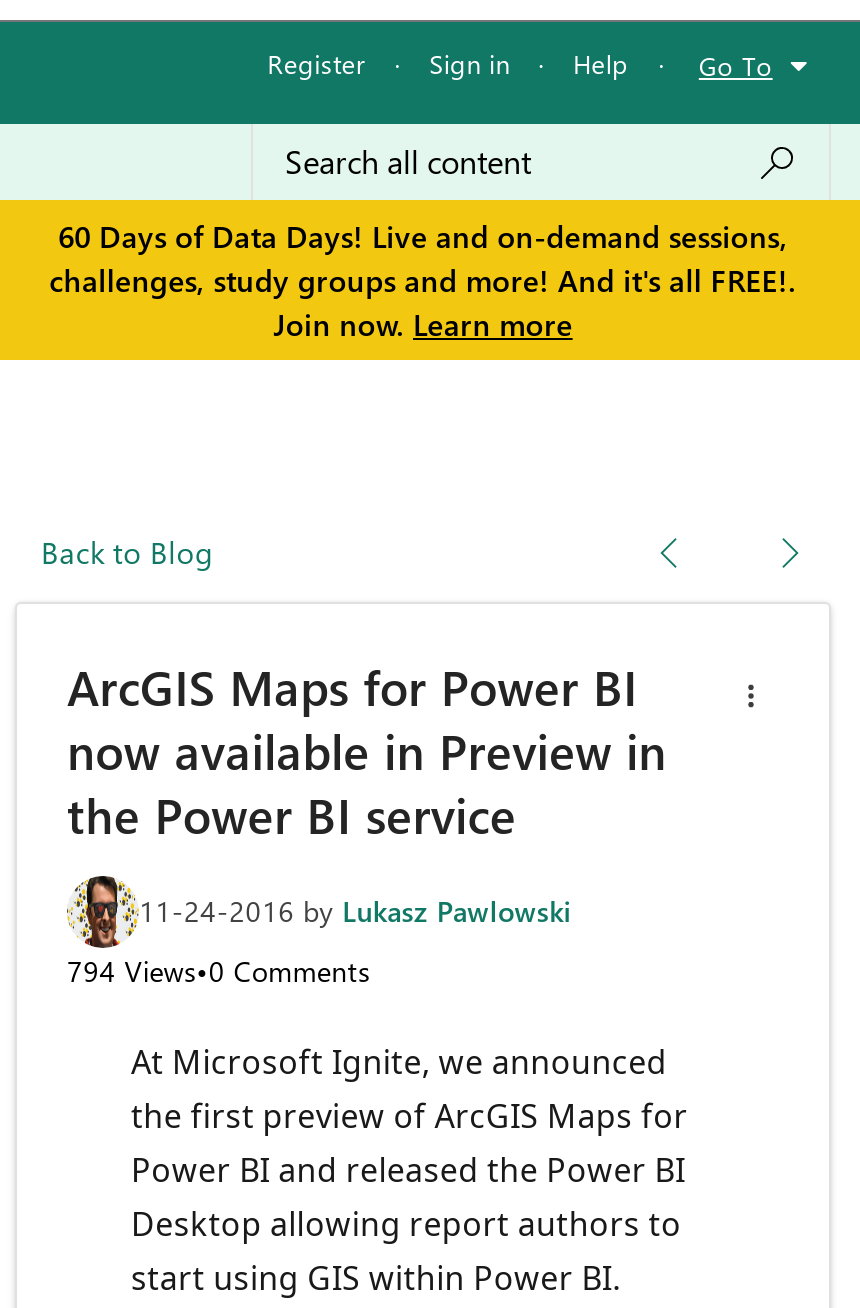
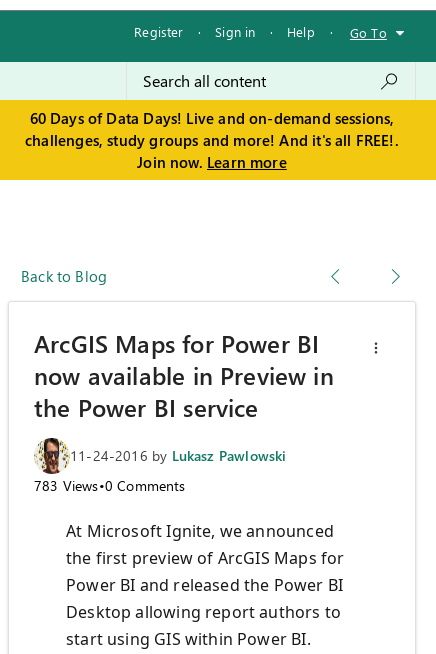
- 794 Views•0 Comments
+ 783 Views•0 Comments
